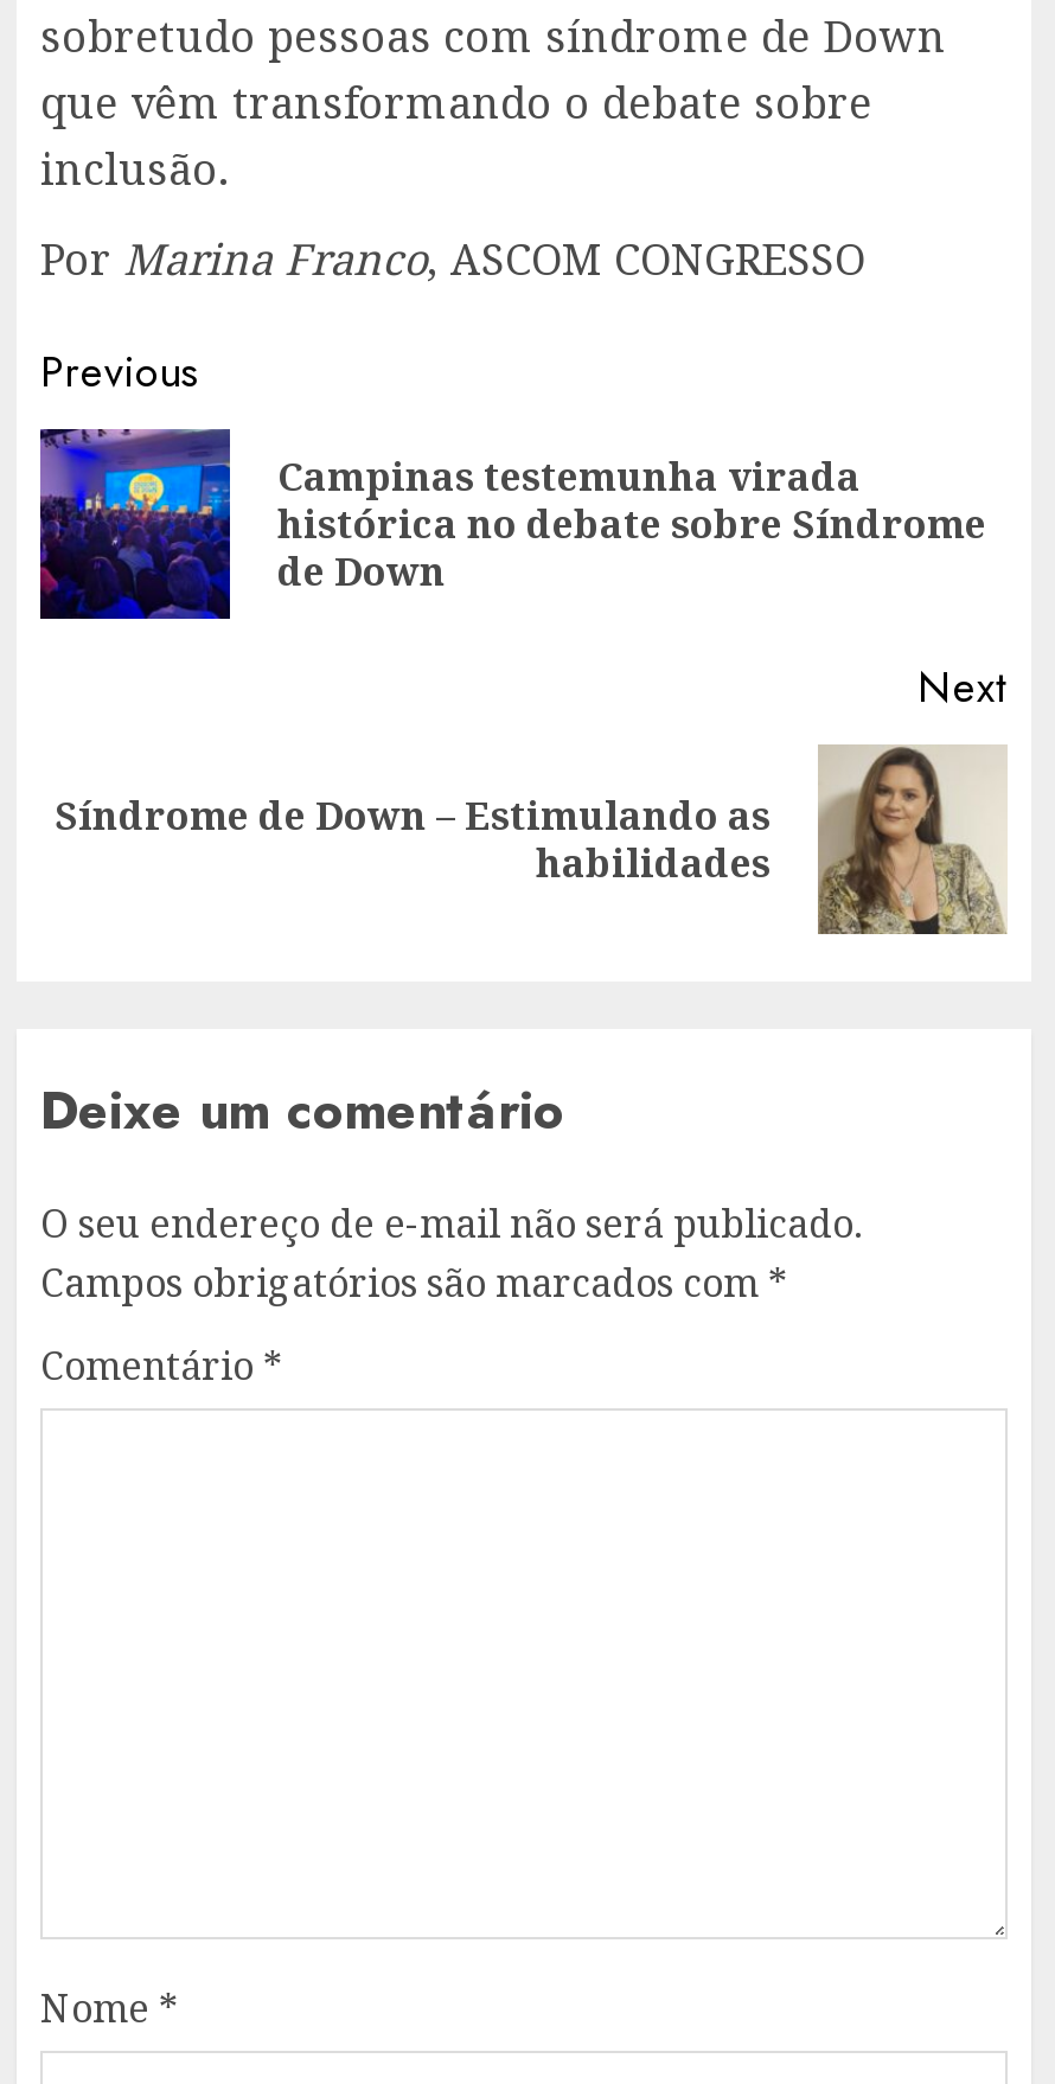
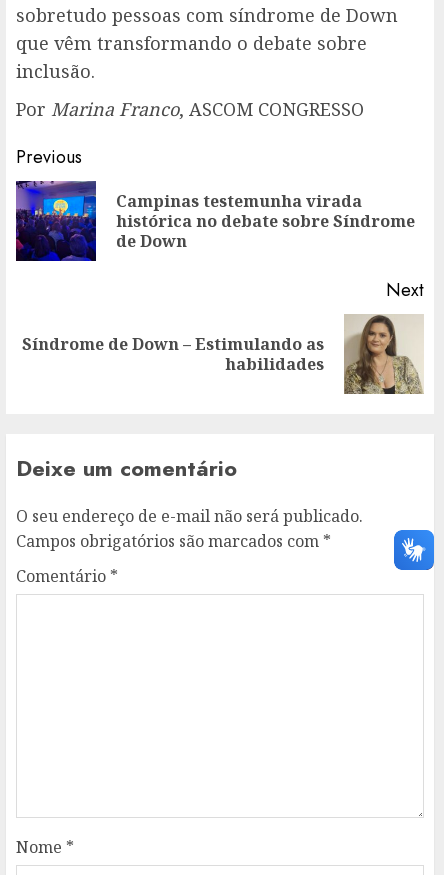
+ [image]
